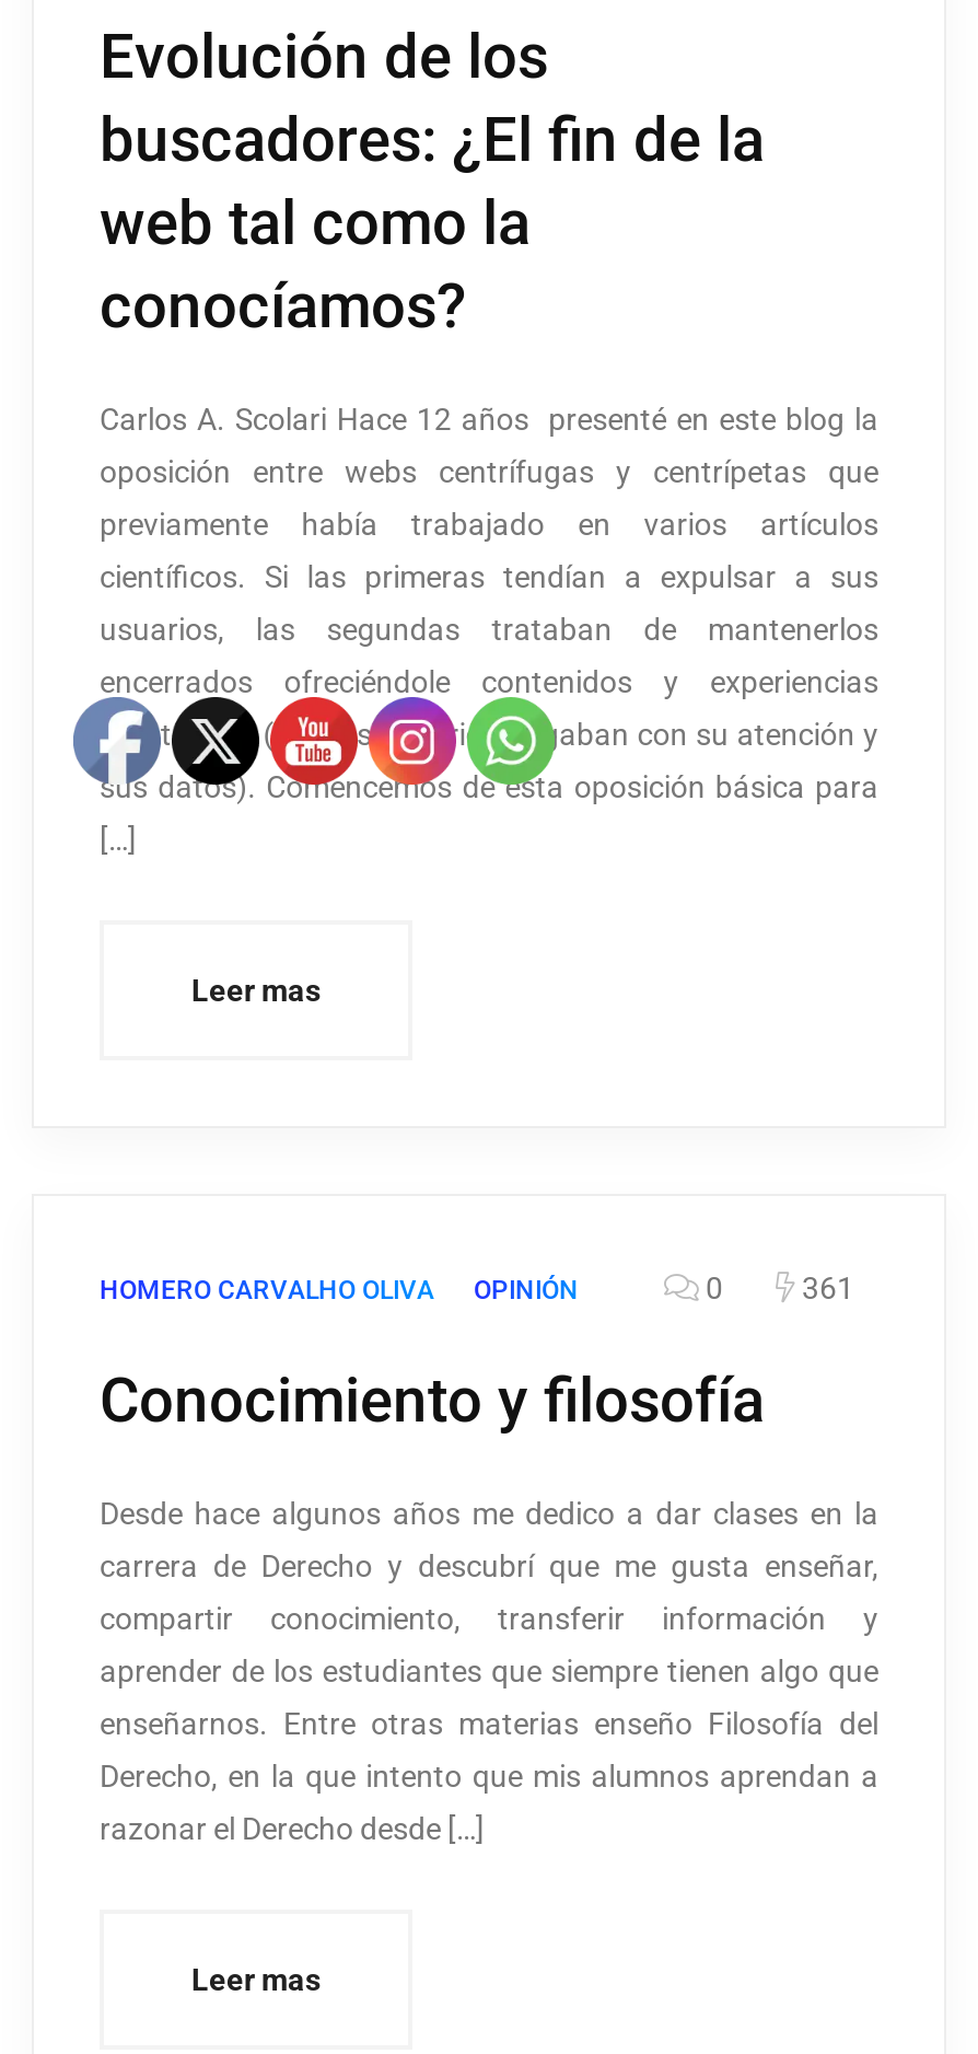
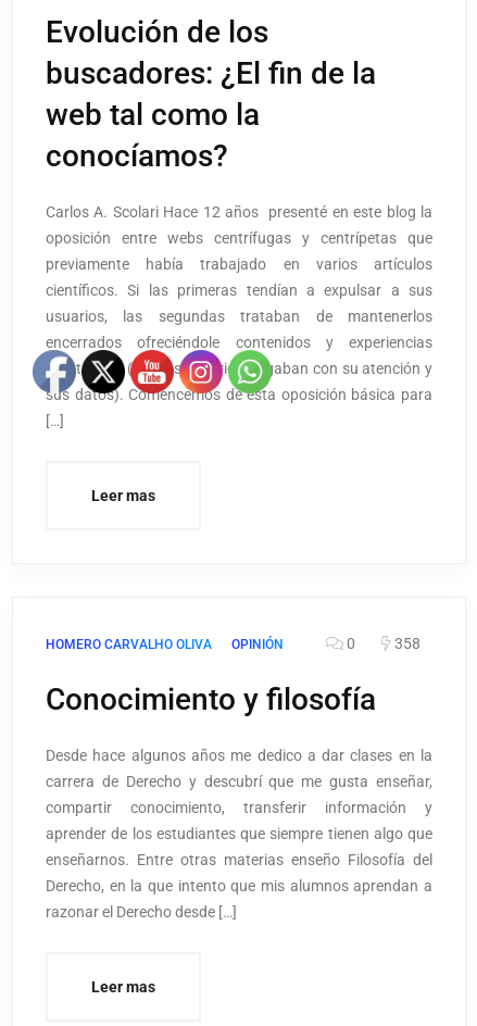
- 361
+ 358
